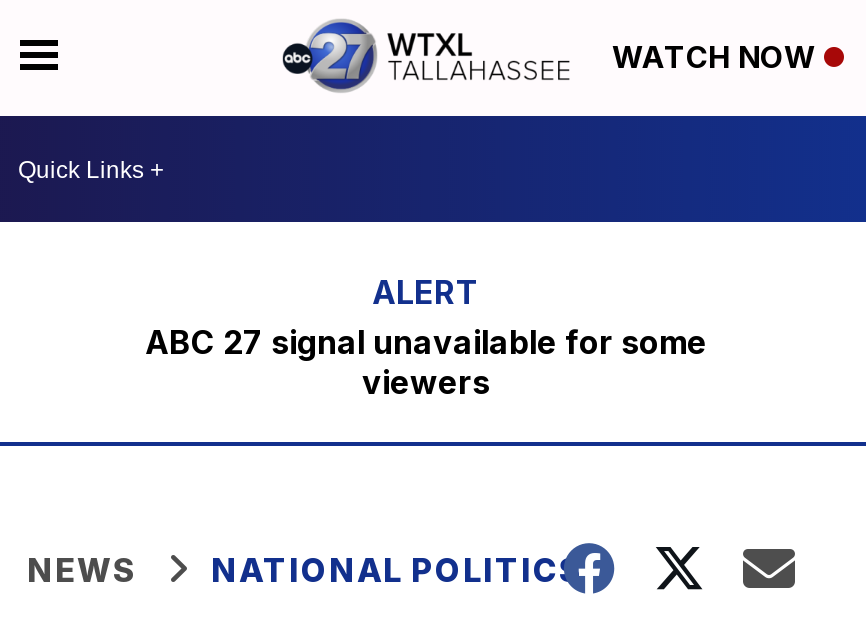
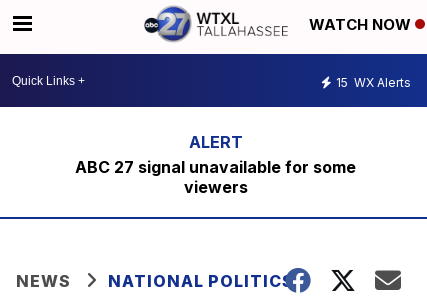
+ 15 WX Alerts
